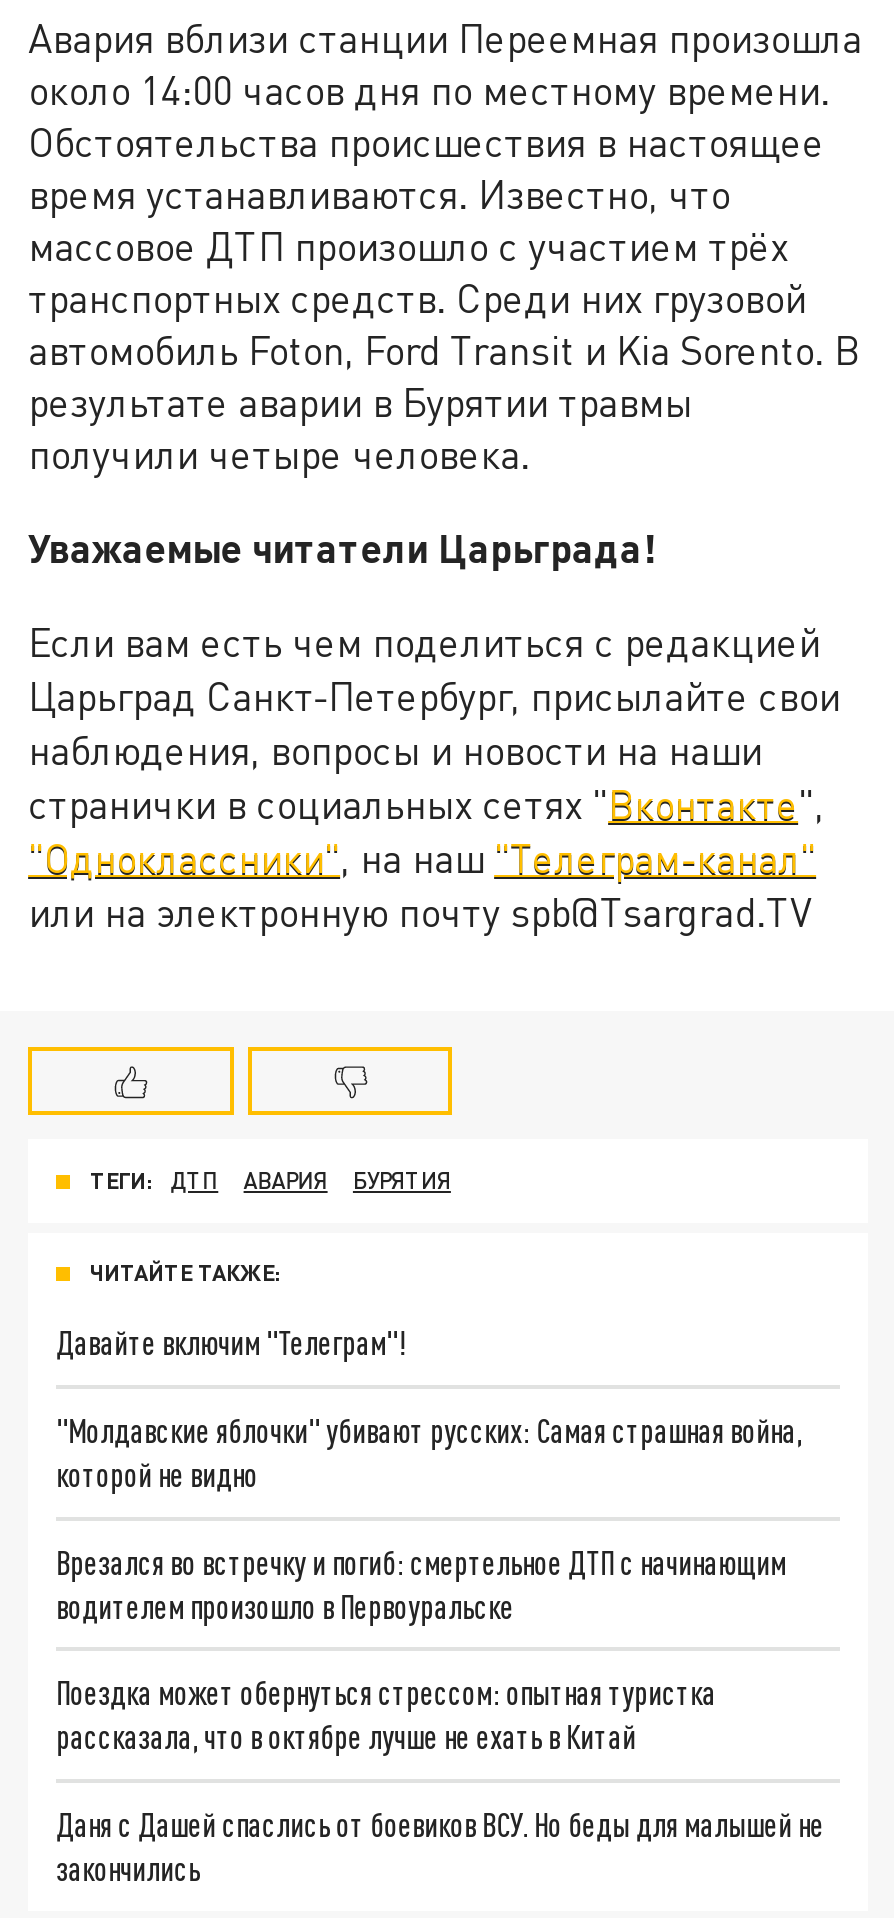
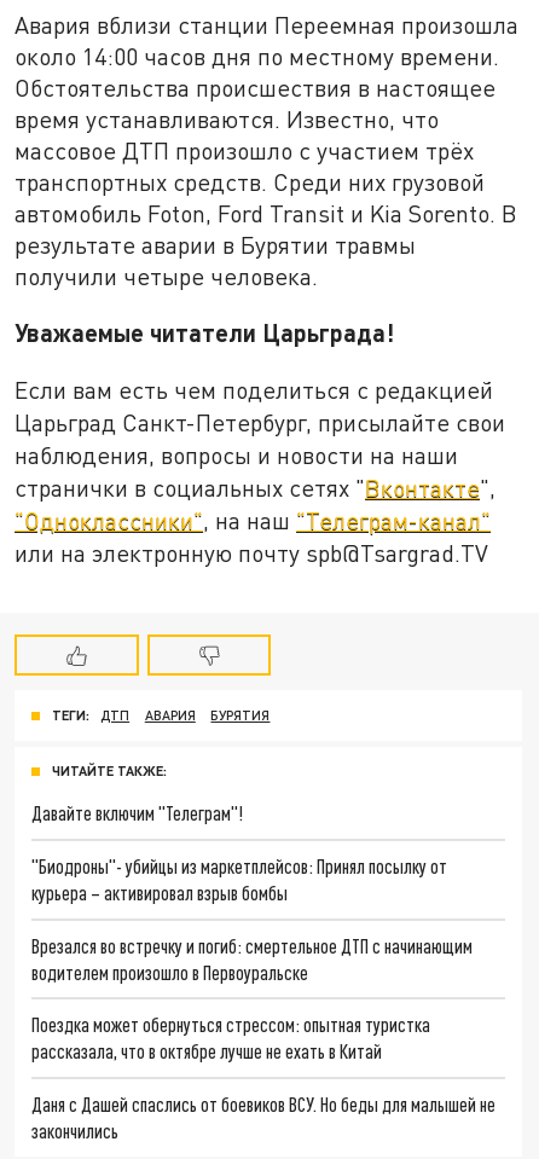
- "Молдавские яблочки" убивают русских: Самая страшная война,
- которой не видно
+ "Биодроны"- убийцы из маркетплейсов: Принял посылку от
+ курьера – активировал взрыв бомбы
